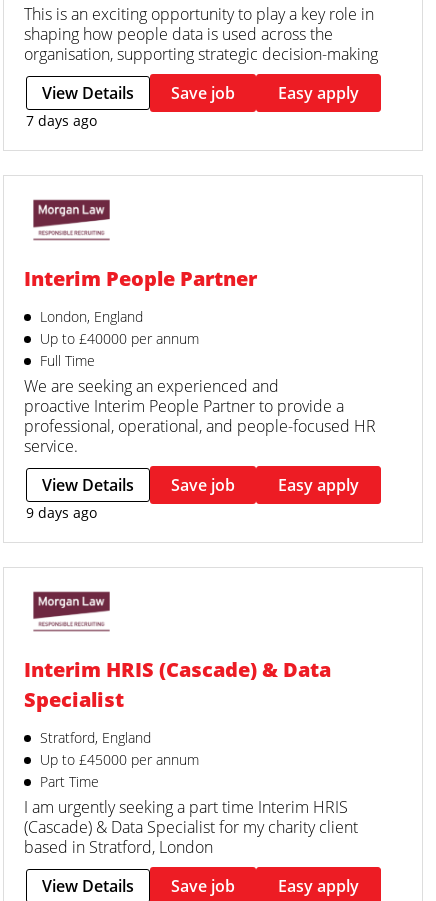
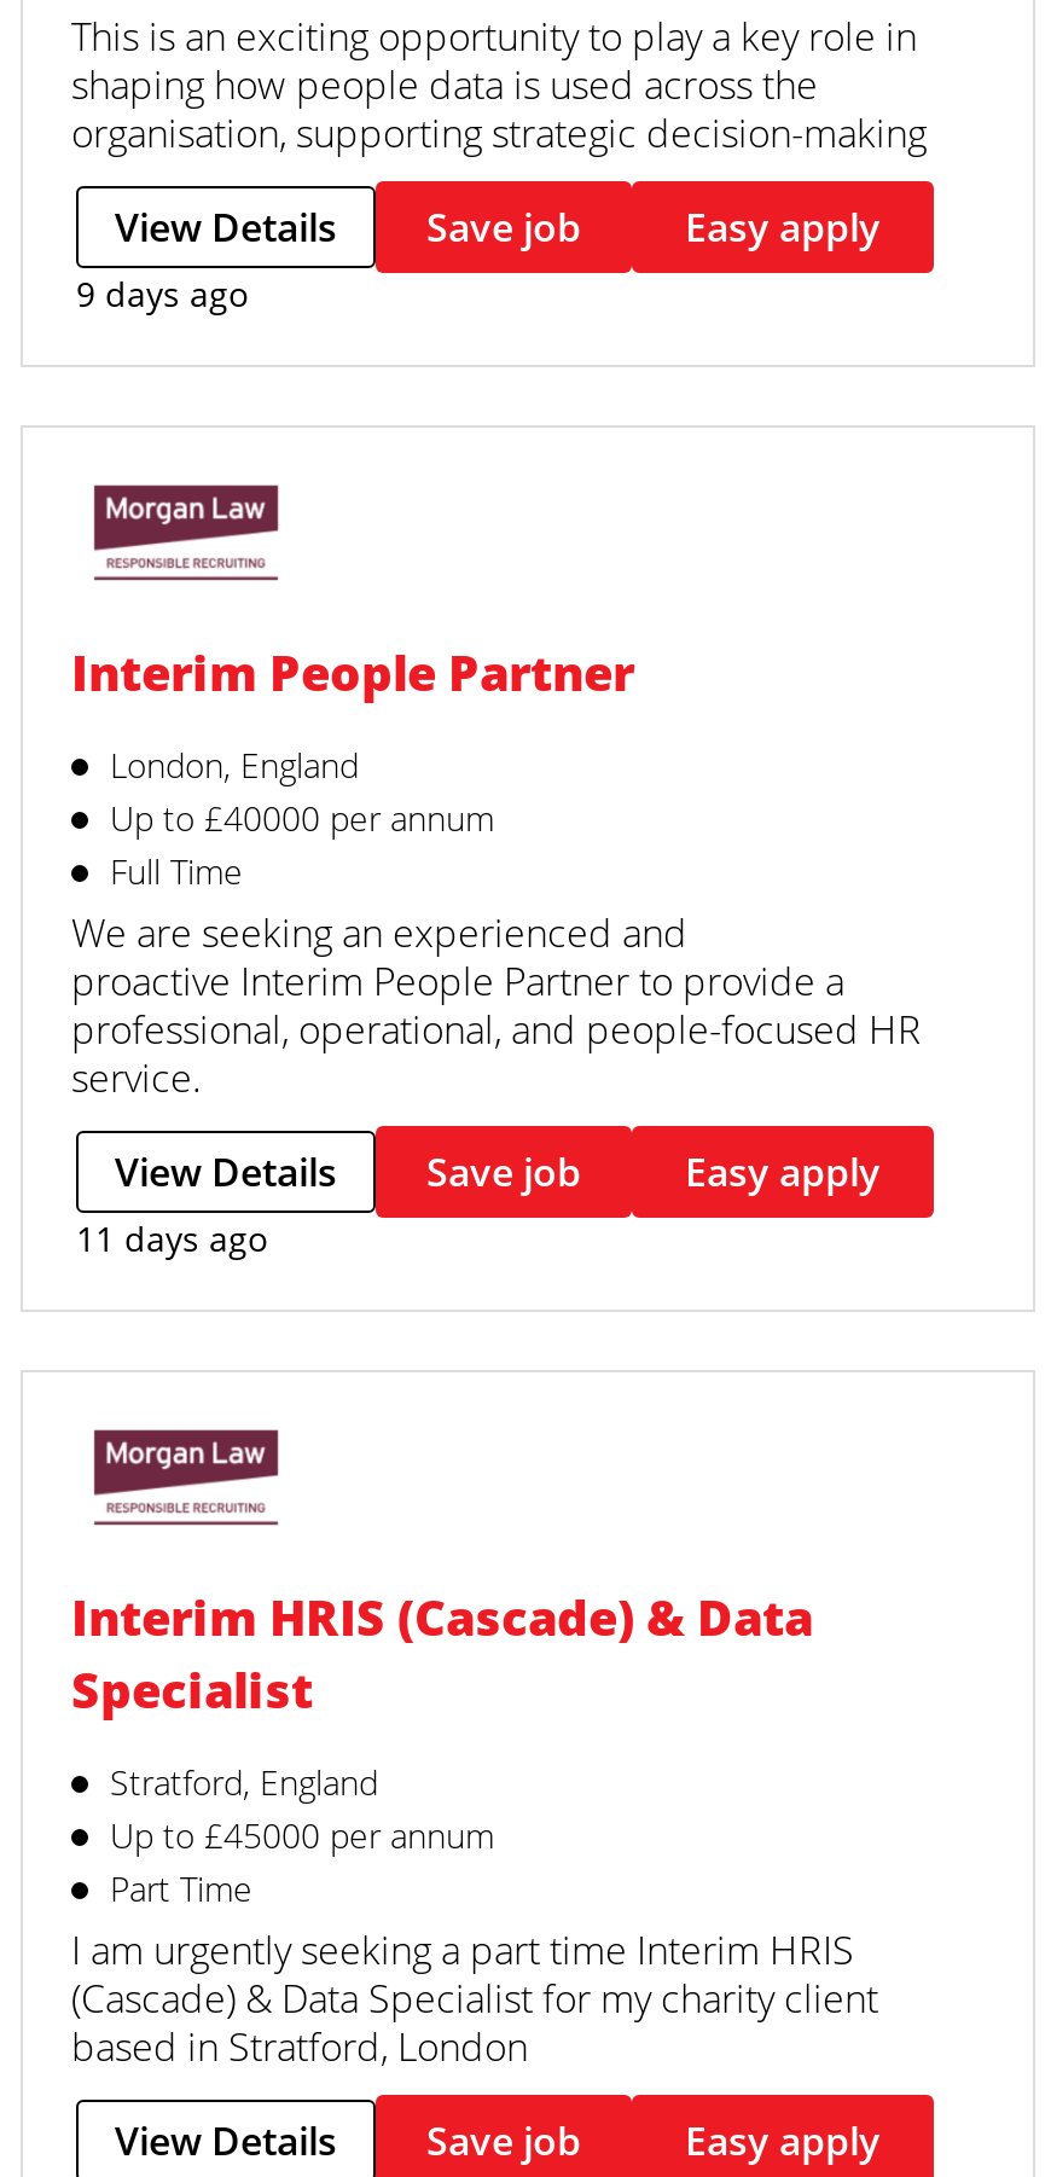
- 7 days ago
+ 9 days ago

- 9 days ago
+ 11 days ago
